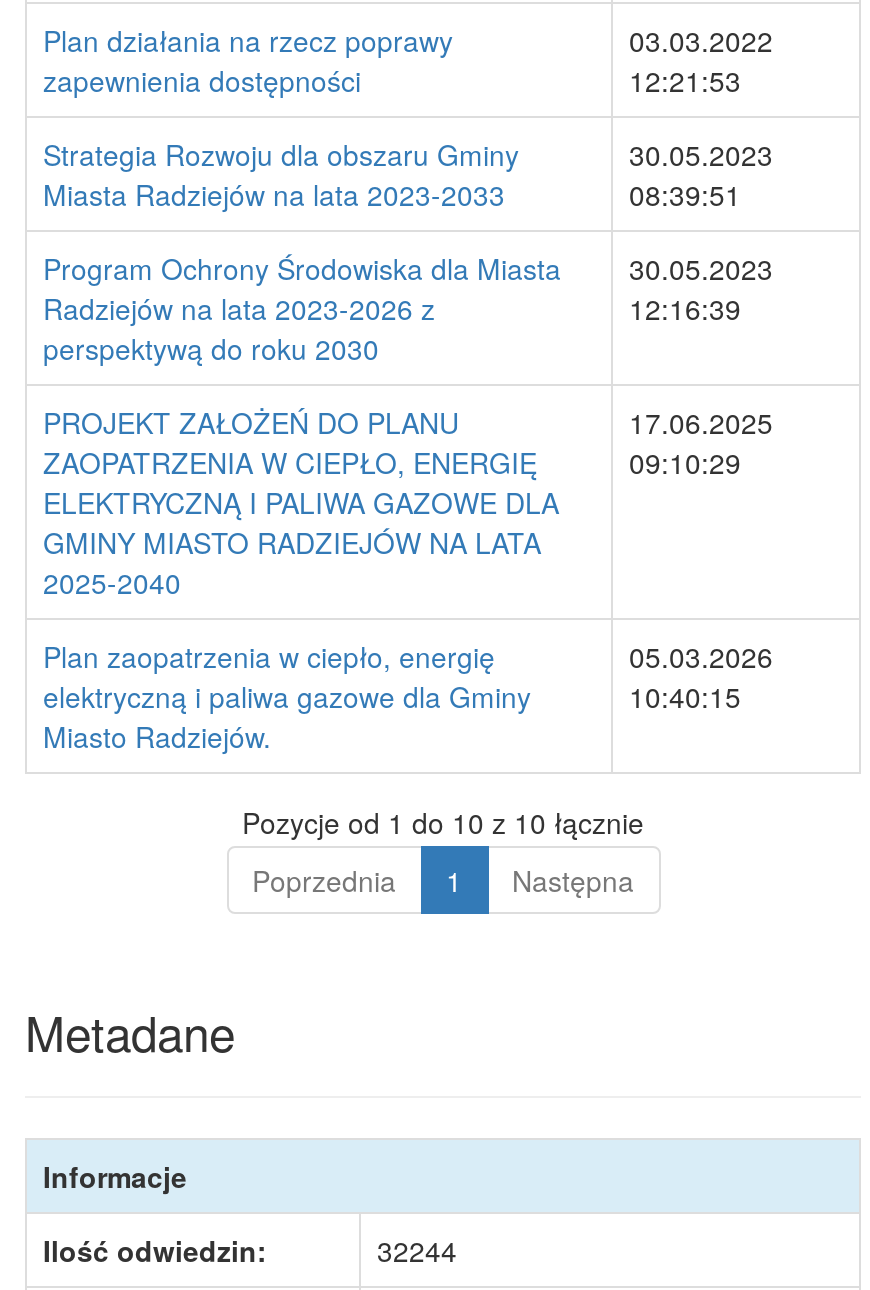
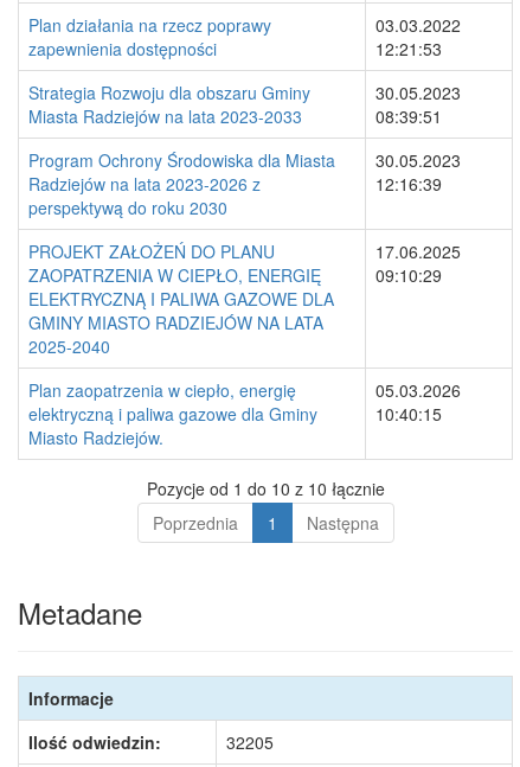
- 32244
+ 32205
